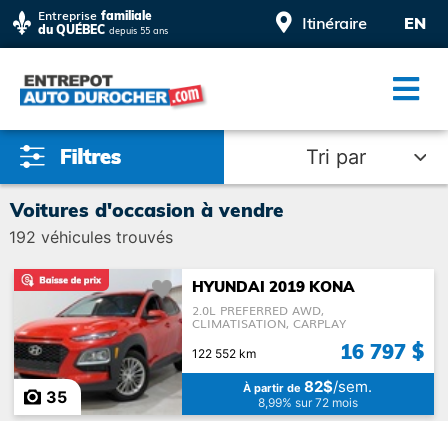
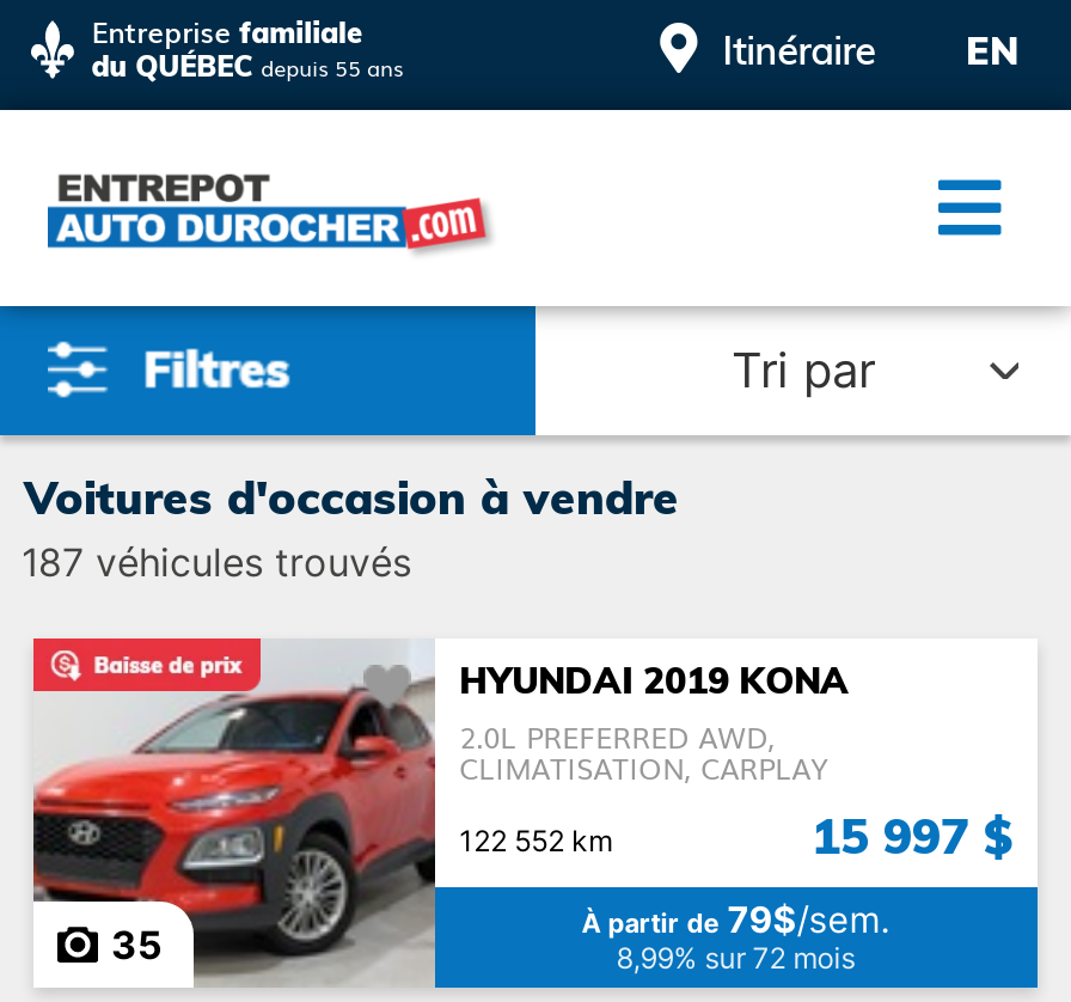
- 192 véhicules trouvés
+ 187 véhicules trouvés

- 16 797 $
+ 15 997 $

- À partir de 82$/sem.
+ À partir de 79$/sem.
